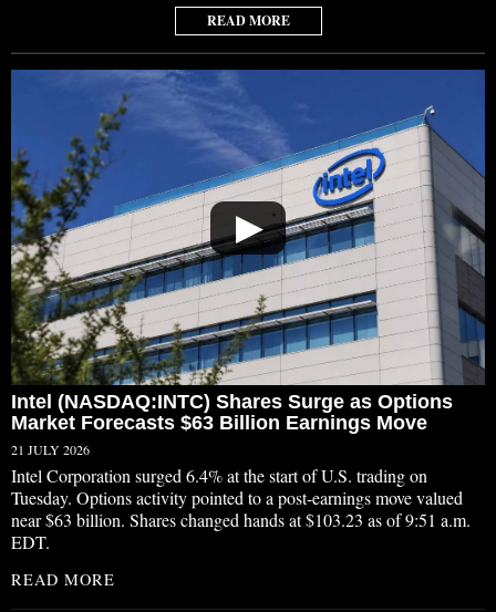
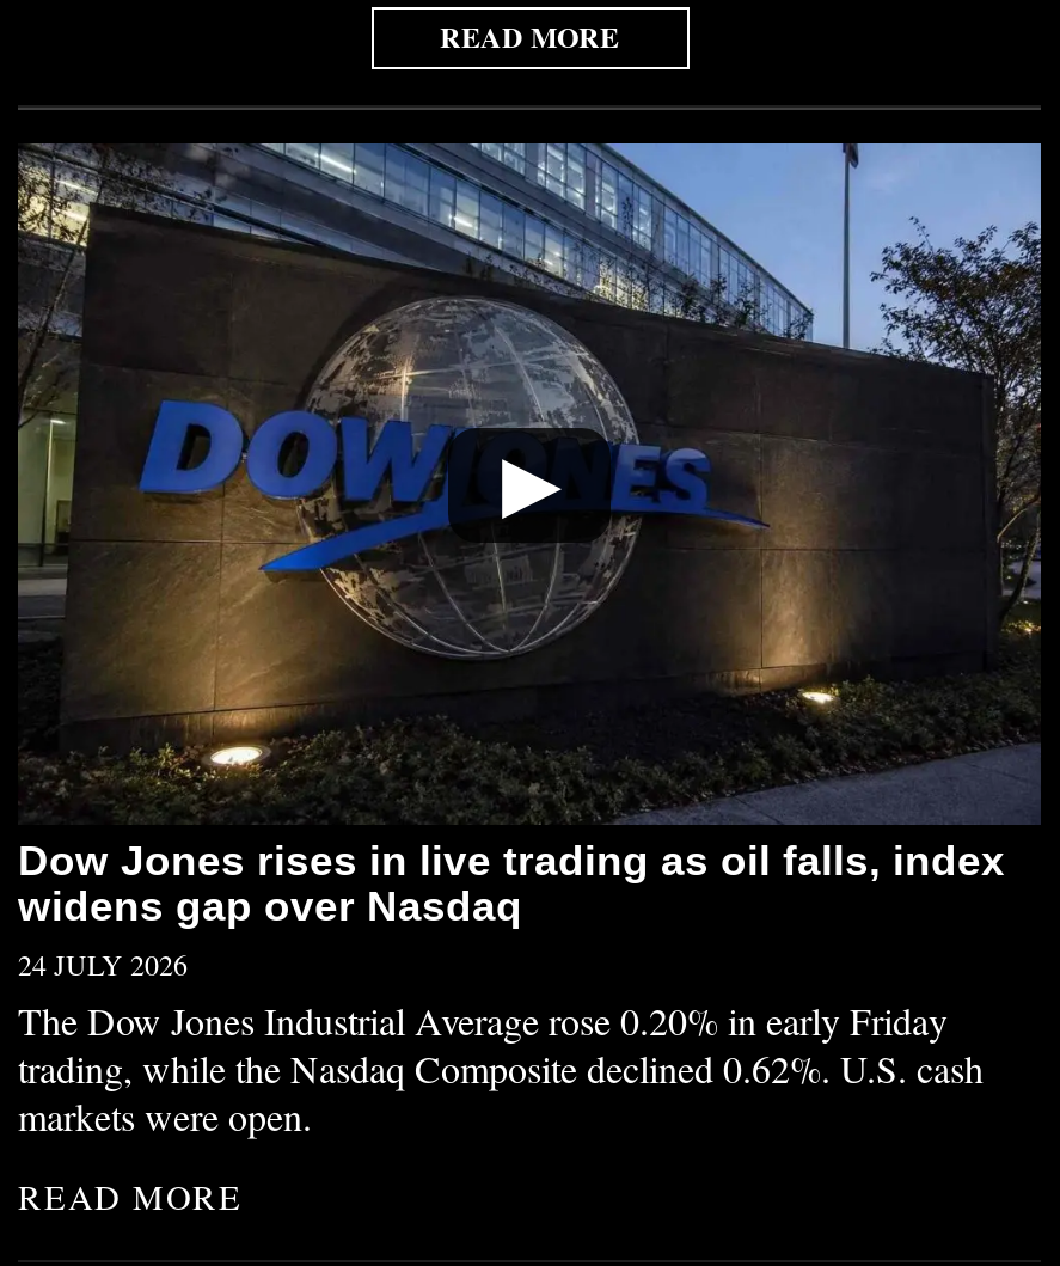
- [image]
- Intel (NASDAQ:INTC) Shares Surge as Options
- Market Forecasts $63 Billion Earnings Move
- 21 JULY 2026
- Intel Corporation surged 6.4% at the start of U.S. trading on
- Tuesday. Options activity pointed to a post-earnings move valued
- near $63 billion. Shares changed hands at $103.23 as of 9:51 a.m.
- EDT.
+ [image]
+ Dow Jones rises in live trading as oil falls, index
+ widens gap over Nasdaq
+ 24 JULY 2026
+ The Dow Jones Industrial Average rose 0.20% in early Friday
+ trading, while the Nasdaq Composite declined 0.62%. U.S. cash
+ markets were open.
